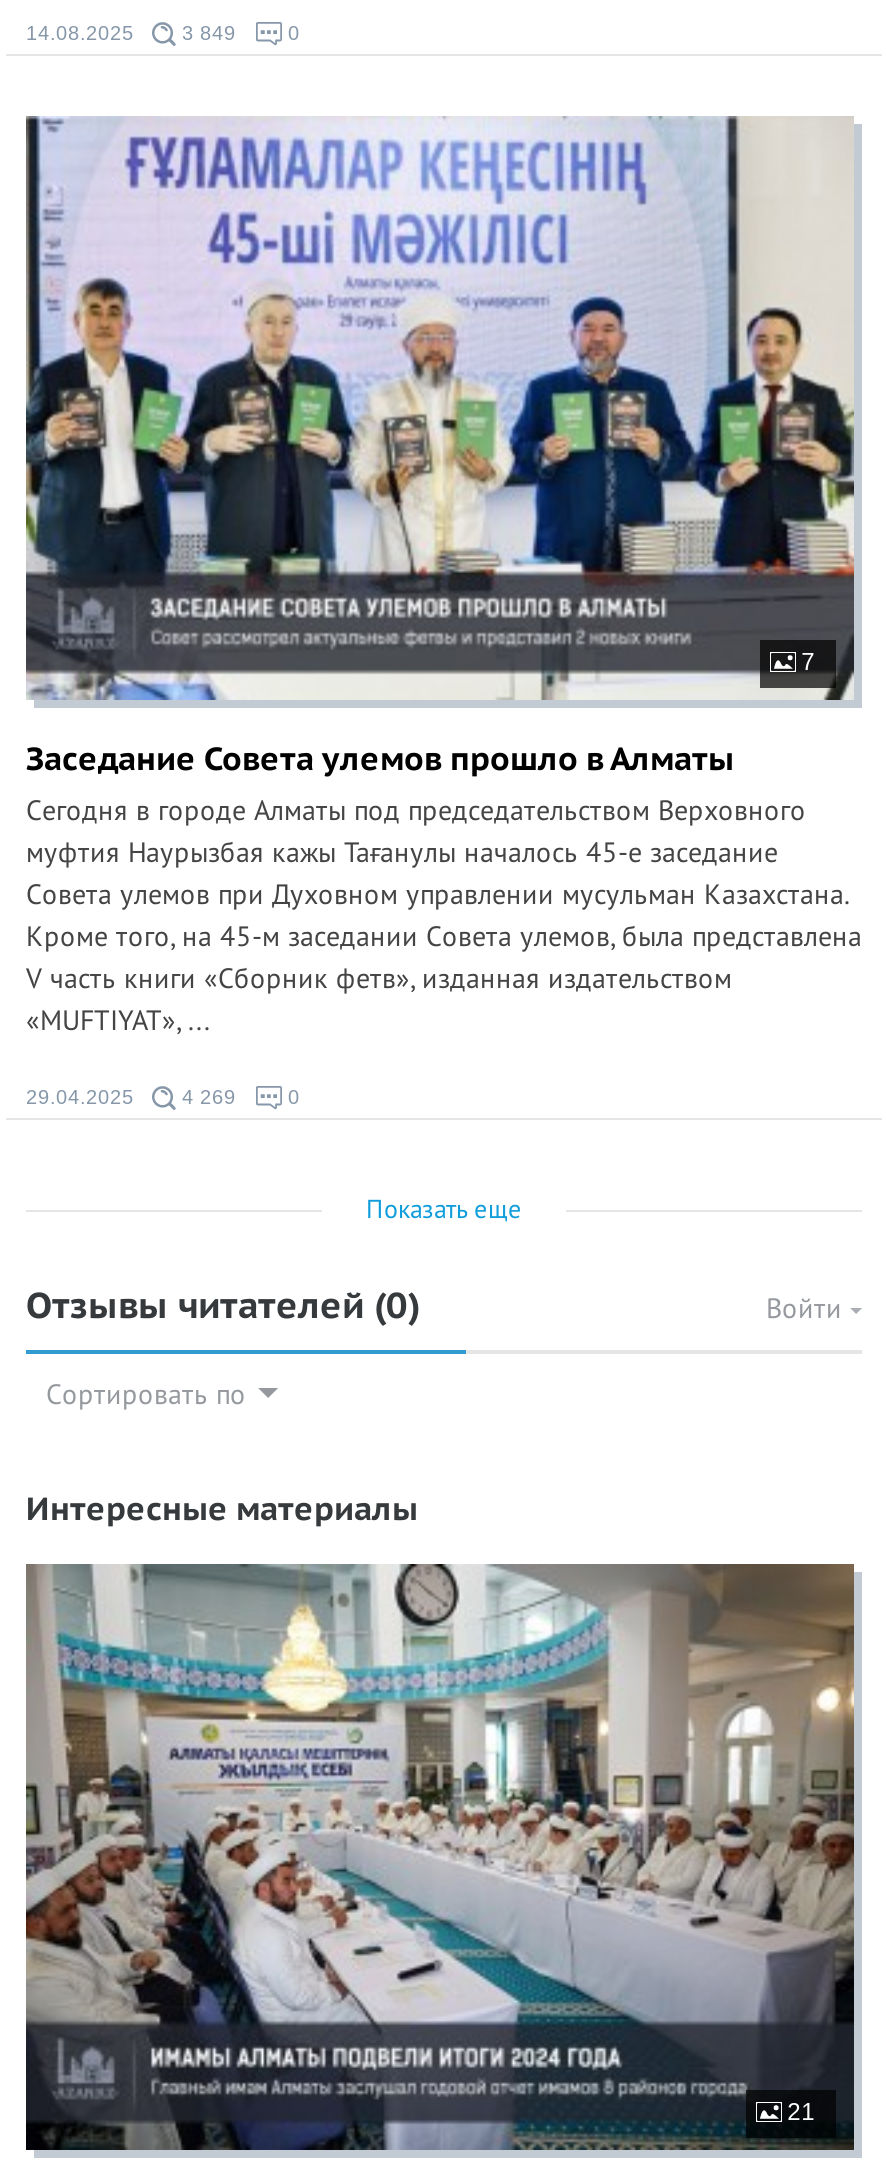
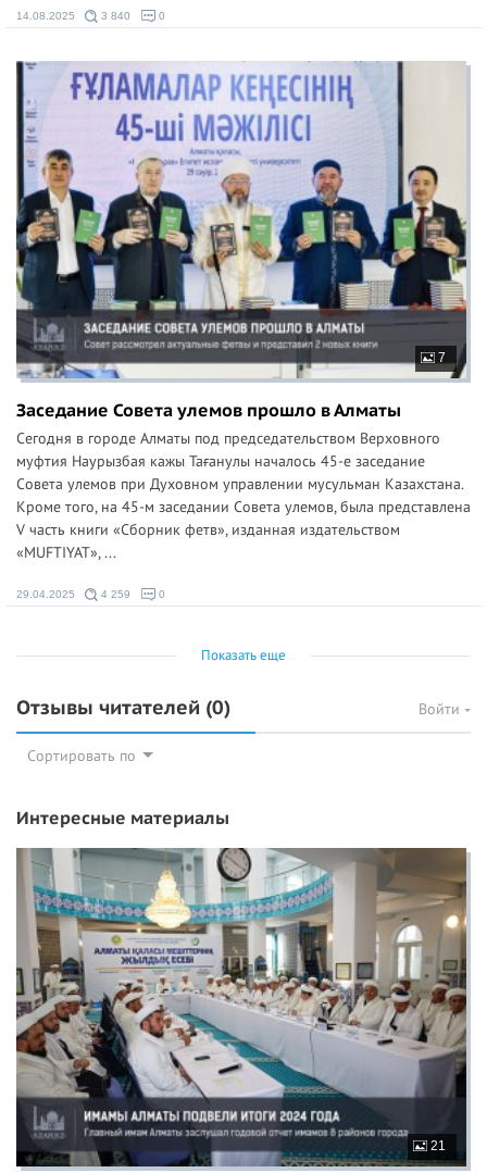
- 14.08.2025 3 849
+ 14.08.2025 3 840

- 29.04.2025 4 269
+ 29.04.2025 4 259
